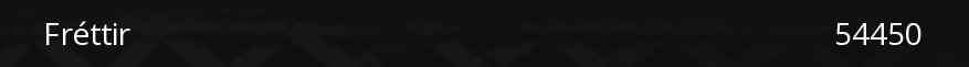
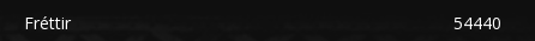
- 54450
+ 54440
